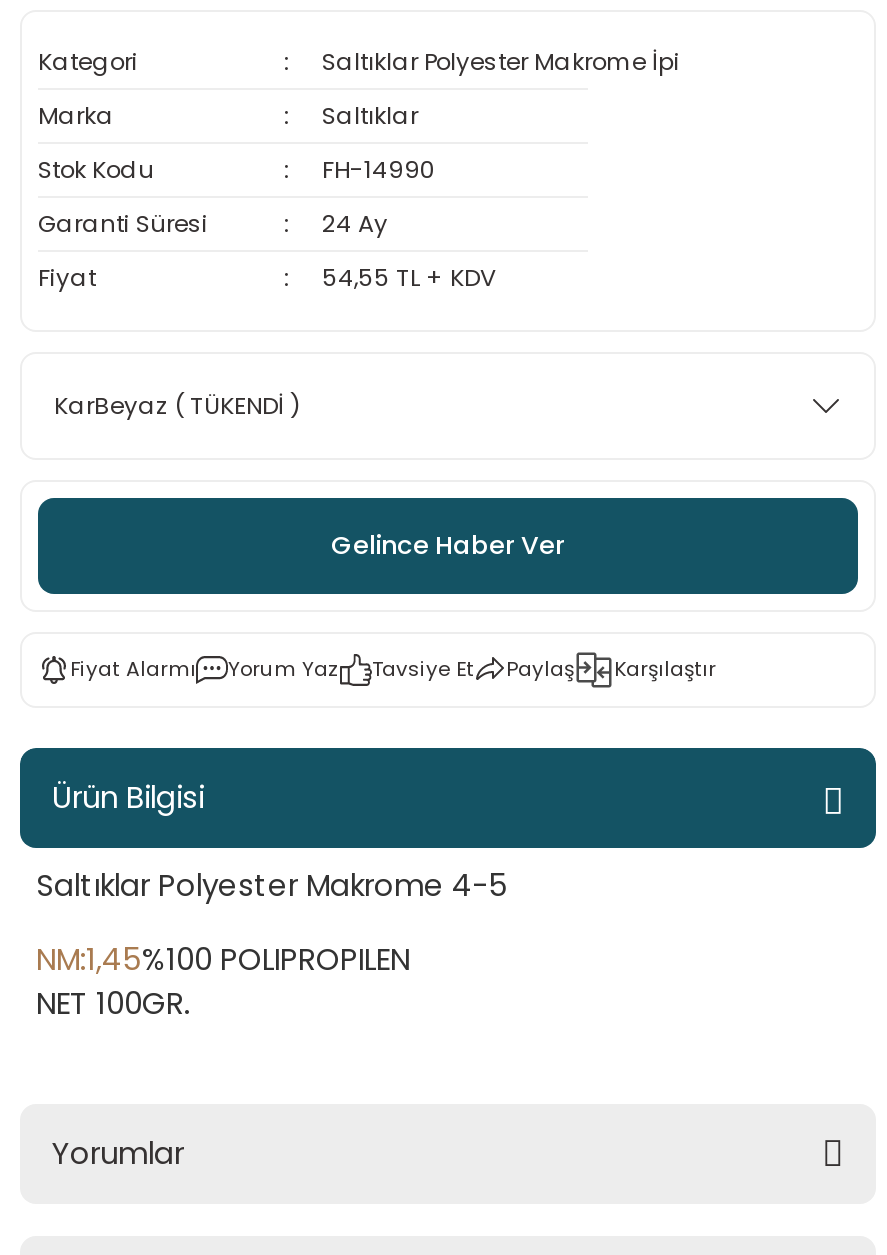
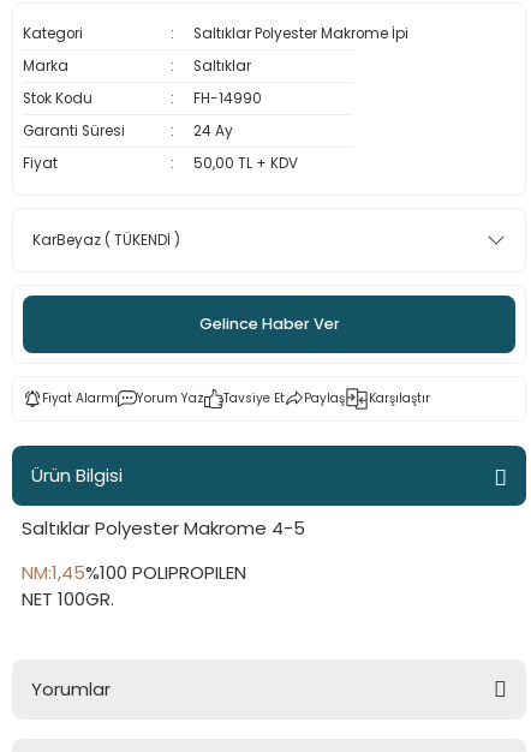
- 54,55 TL + KDV
+ 50,00 TL + KDV
